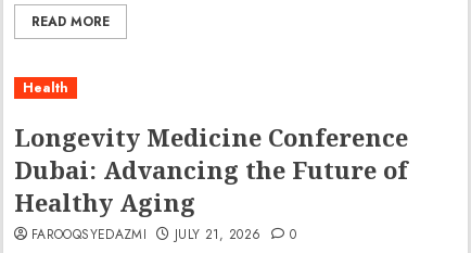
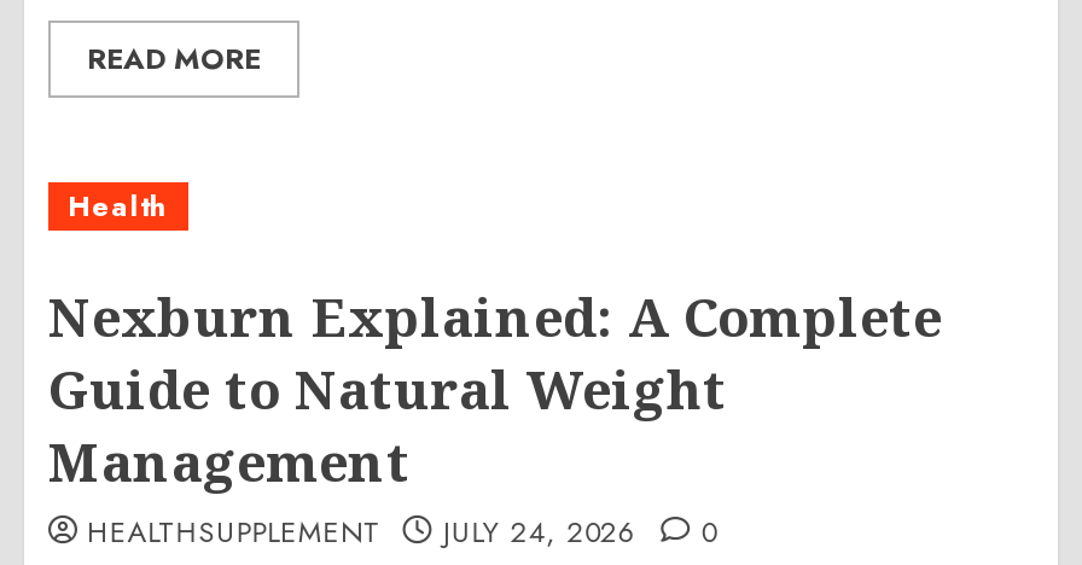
- Longevity Medicine Conference
- Dubai: Advancing the Future of
- Healthy Aging
- FAROOQSYEDAZMI
- JULY 21, 2026
+ Nexburn Explained: A Complete
+ Guide to Natural Weight
+ Management
+ HEALTHSUPPLEMENT
+ JULY 24, 2026
